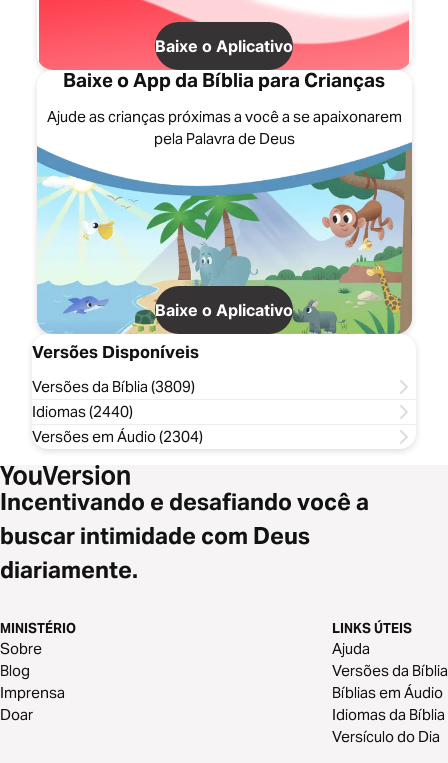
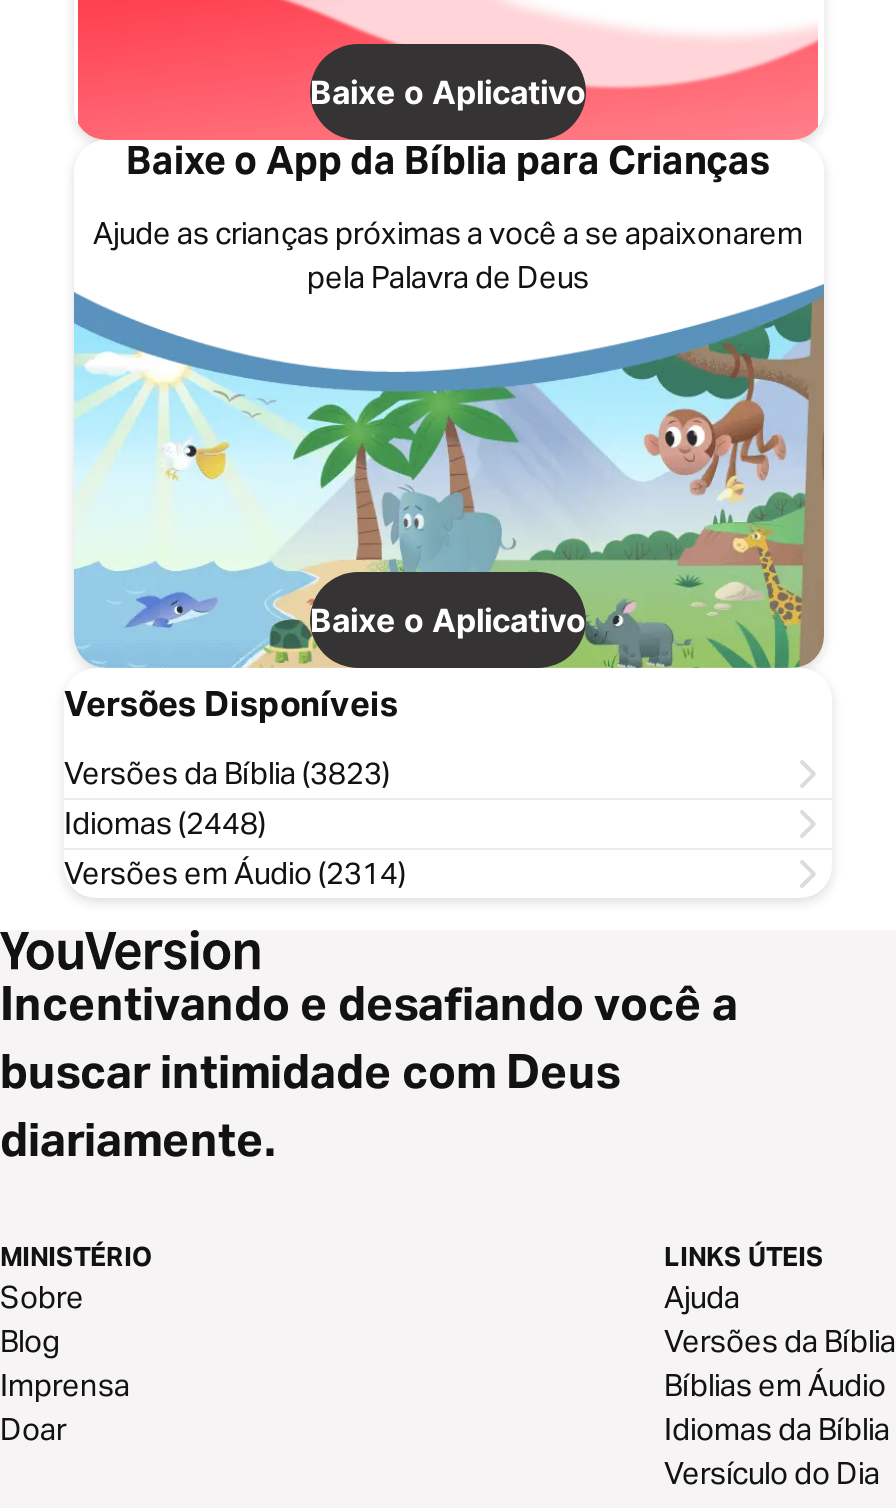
- Versões da Bíblia (3809)
+ Versões da Bíblia (3823)

- Idiomas (2440)
+ Idiomas (2448)

- Versões em Áudio (2304)
+ Versões em Áudio (2314)
